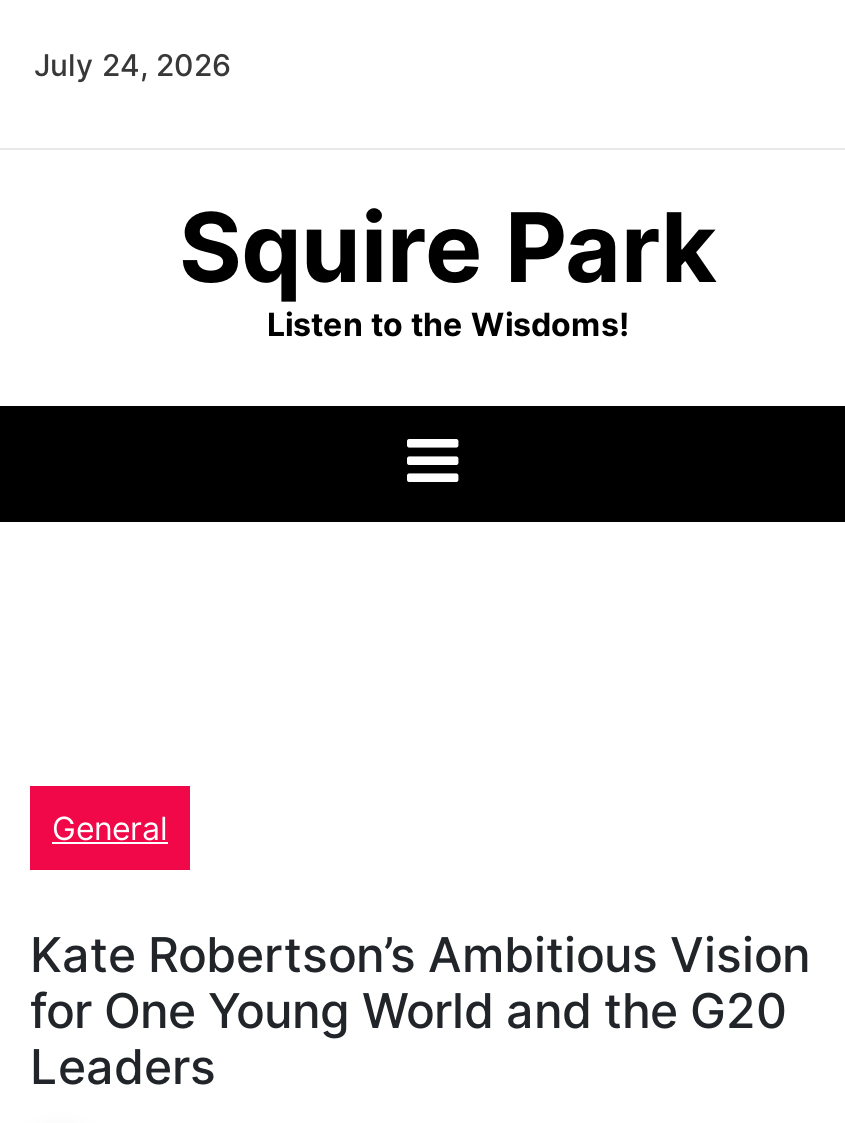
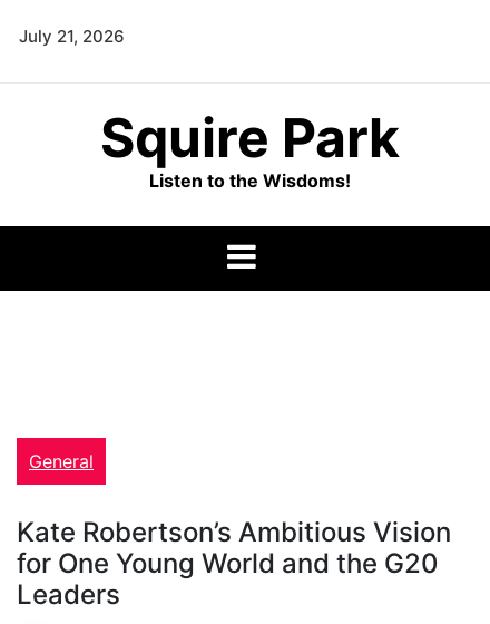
- July 24, 2026
+ July 21, 2026
